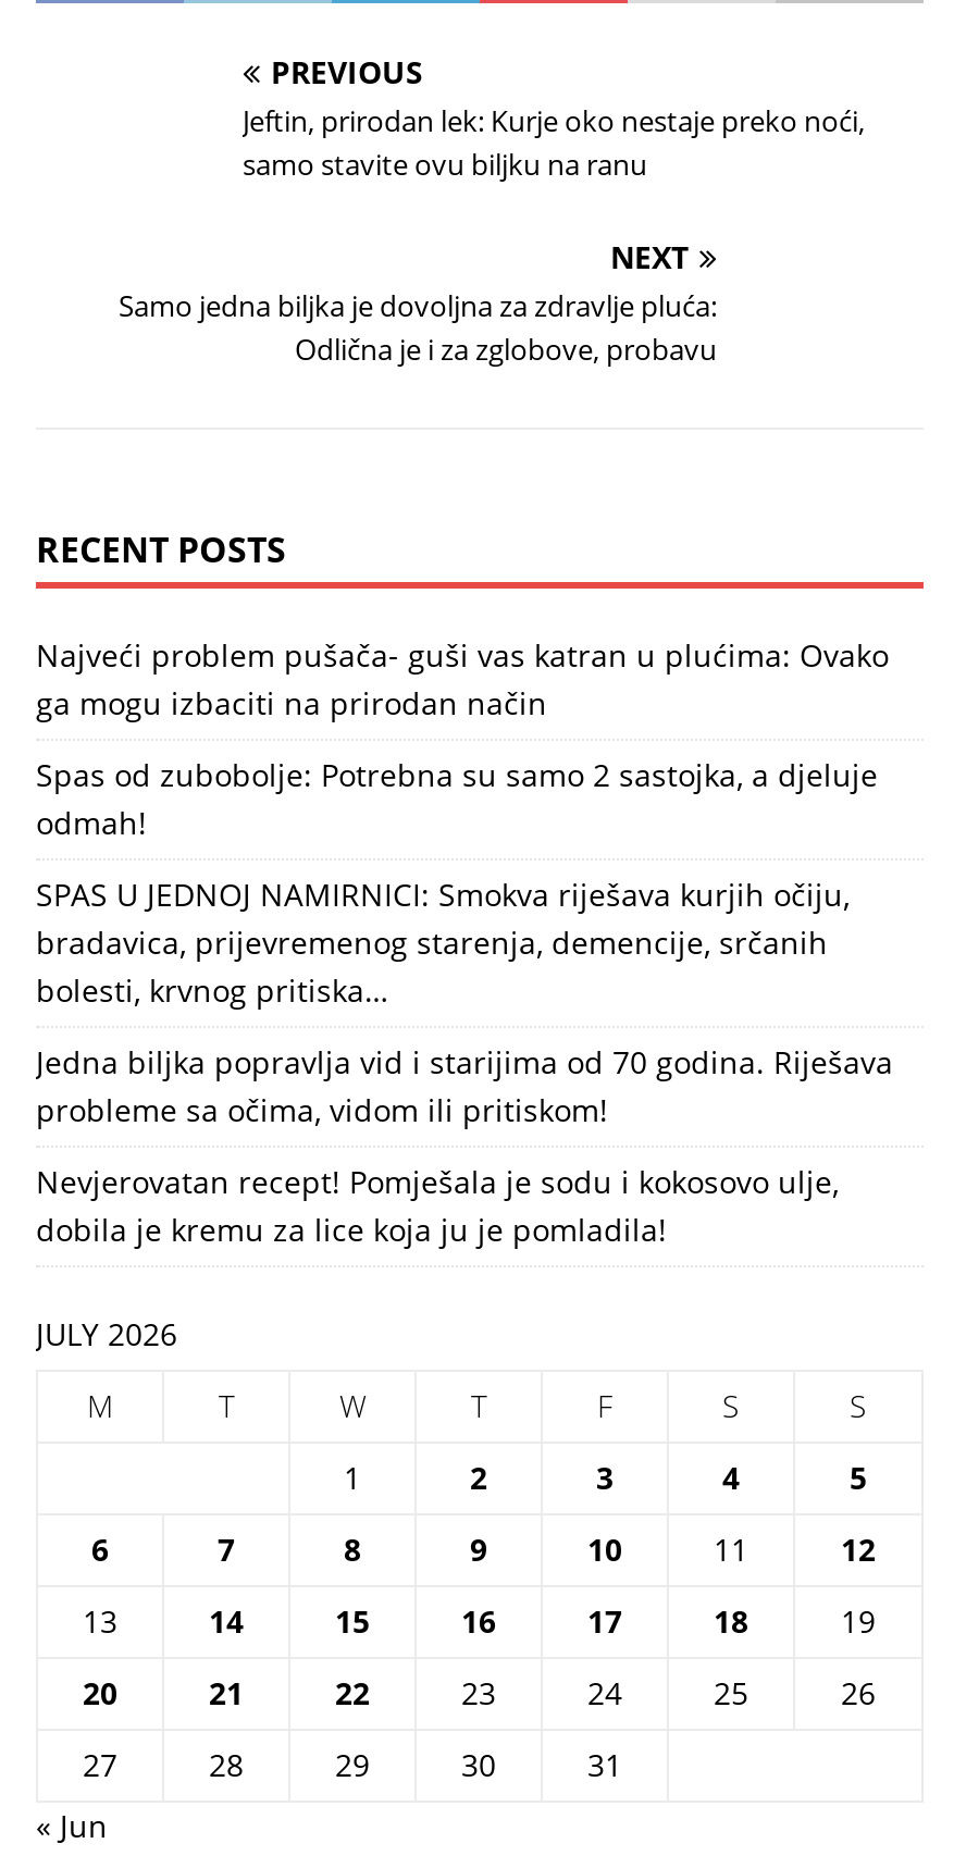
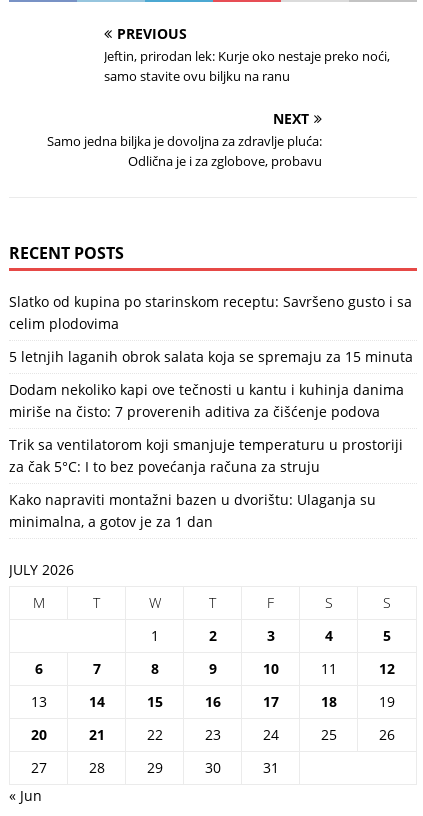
- Najveći problem pušača- guši vas katran u plućima: Ovako
- ga mogu izbaciti na prirodan način
+ Slatko od kupina po starinskom receptu: Savršeno gusto i sa
+ celim plodovima

- Spas od zubobolje: Potrebna su samo 2 sastojka, a djeluje
- odmah!
+ 5 letnjih laganih obrok salata koja se spremaju za 15 minuta

- SPAS U JEDNOJ NAMIRNICI: Smokva riješava kurjih očiju,
- bradavica, prijevremenog starenja, demencije, srčanih
- bolesti, krvnog pritiska…
+ Dodam nekoliko kapi ove tečnosti u kantu i kuhinja danima
+ miriše na čisto: 7 proverenih aditiva za čišćenje podova

- Jedna biljka popravlja vid i starijima od 70 godina. Riješava
- probleme sa očima, vidom ili pritiskom!
+ Trik sa ventilatorom koji smanjuje temperaturu u prostoriji
+ za čak 5°C: I to bez povećanja računa za struju

- Nevjerovatan recept! Pomješala je sodu i kokosovo ulje,
- dobila je kremu za lice koja ju je pomladila!
+ Kako napraviti montažni bazen u dvorištu: Ulaganja su
+ minimalna, a gotov je za 1 dan
